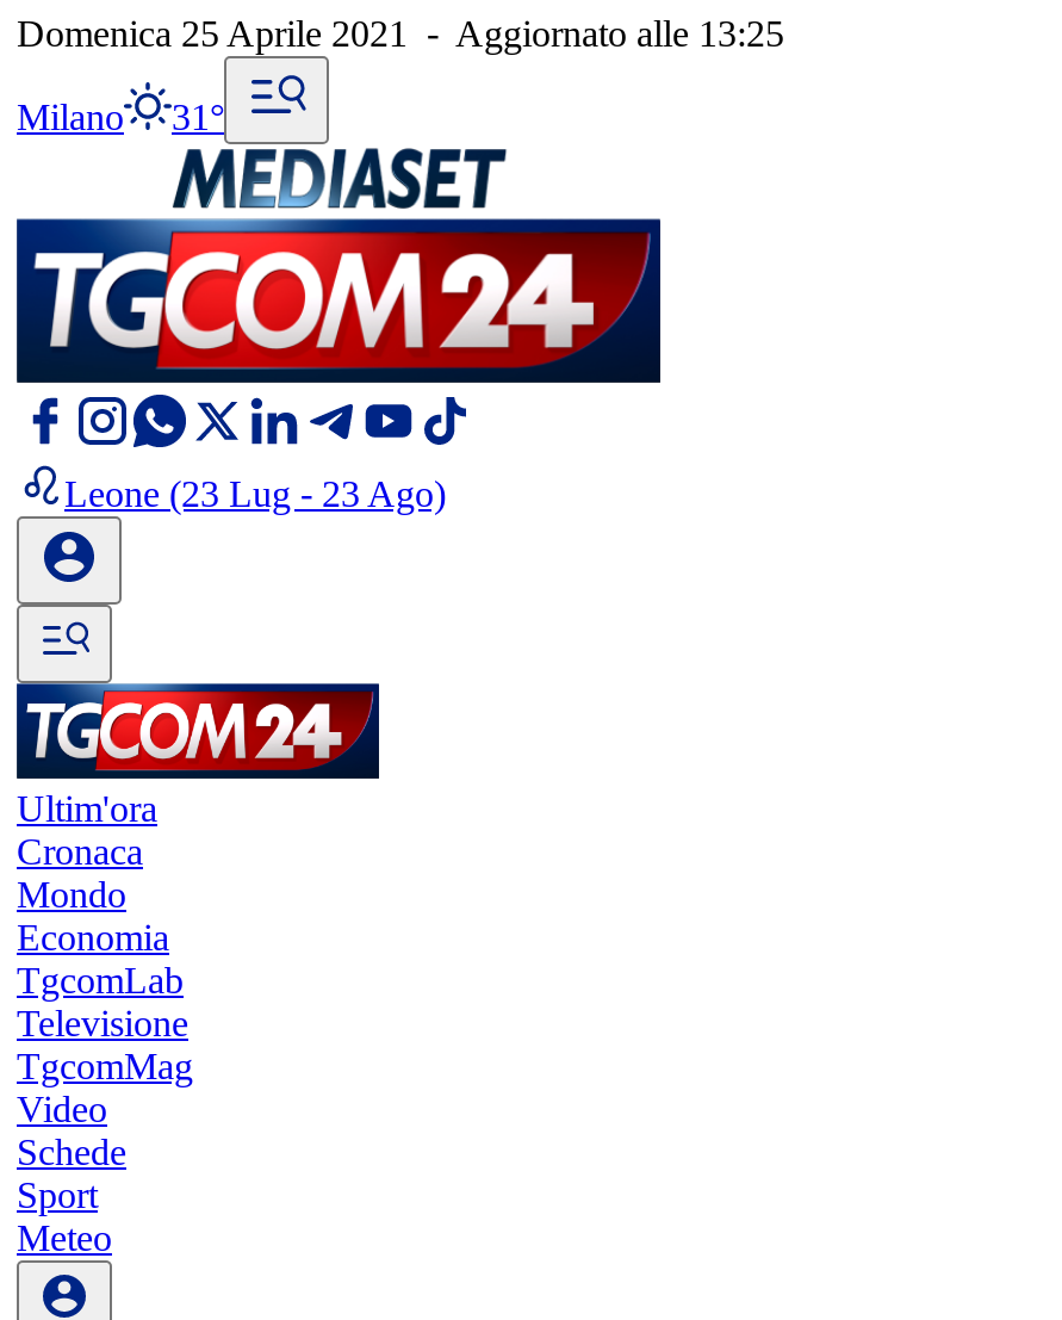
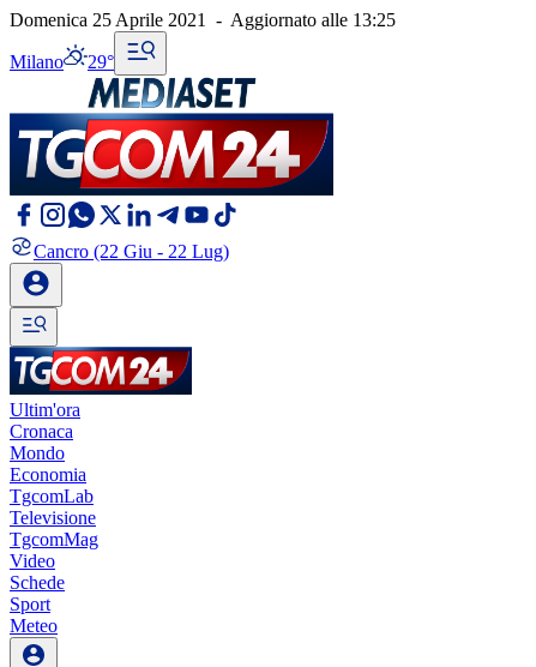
- Milano 31°
+ Milano 29°

- Leone (23 Lug - 23 Ago)
+ Cancro (22 Giu - 22 Lug)
